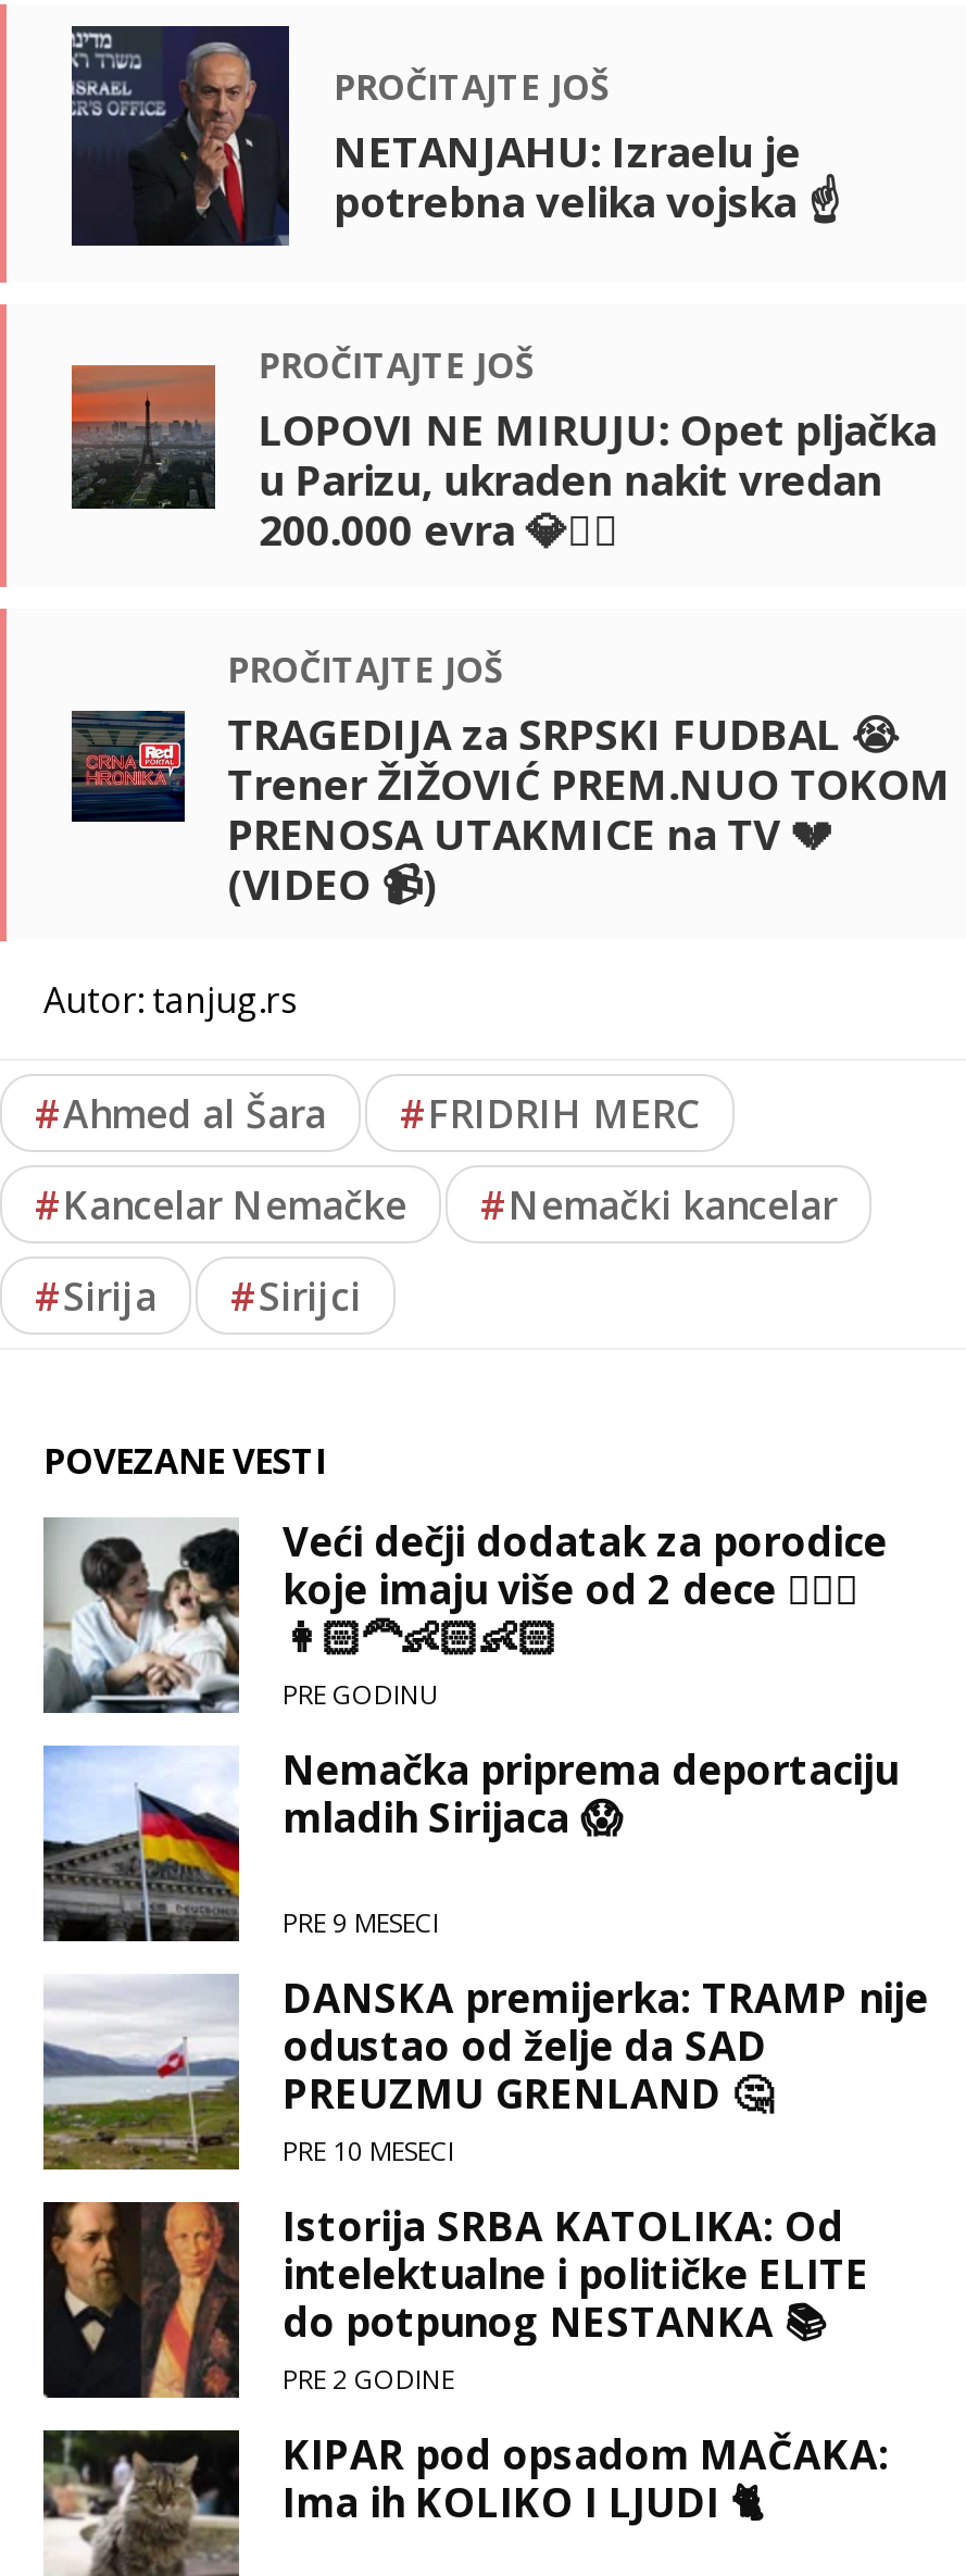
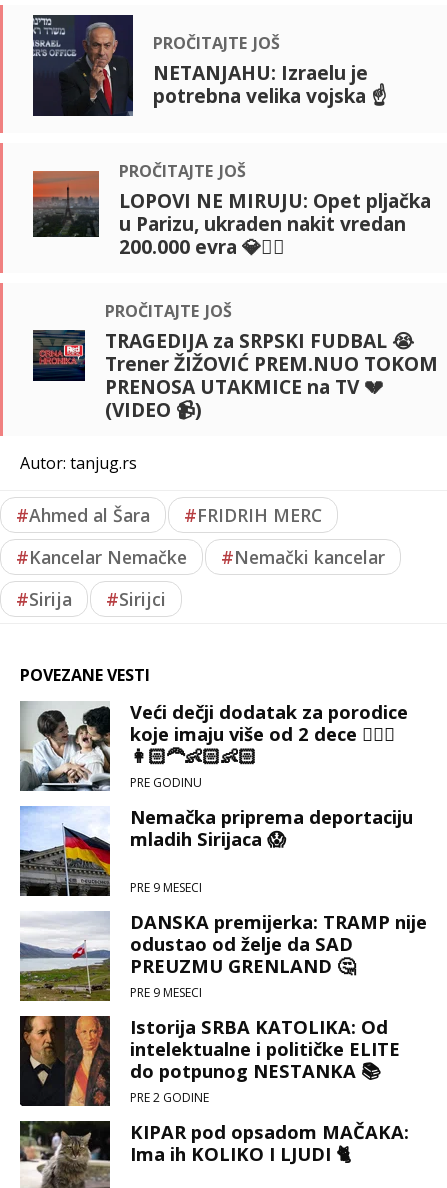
- PRE 10 MESECI
+ PRE 9 MESECI
